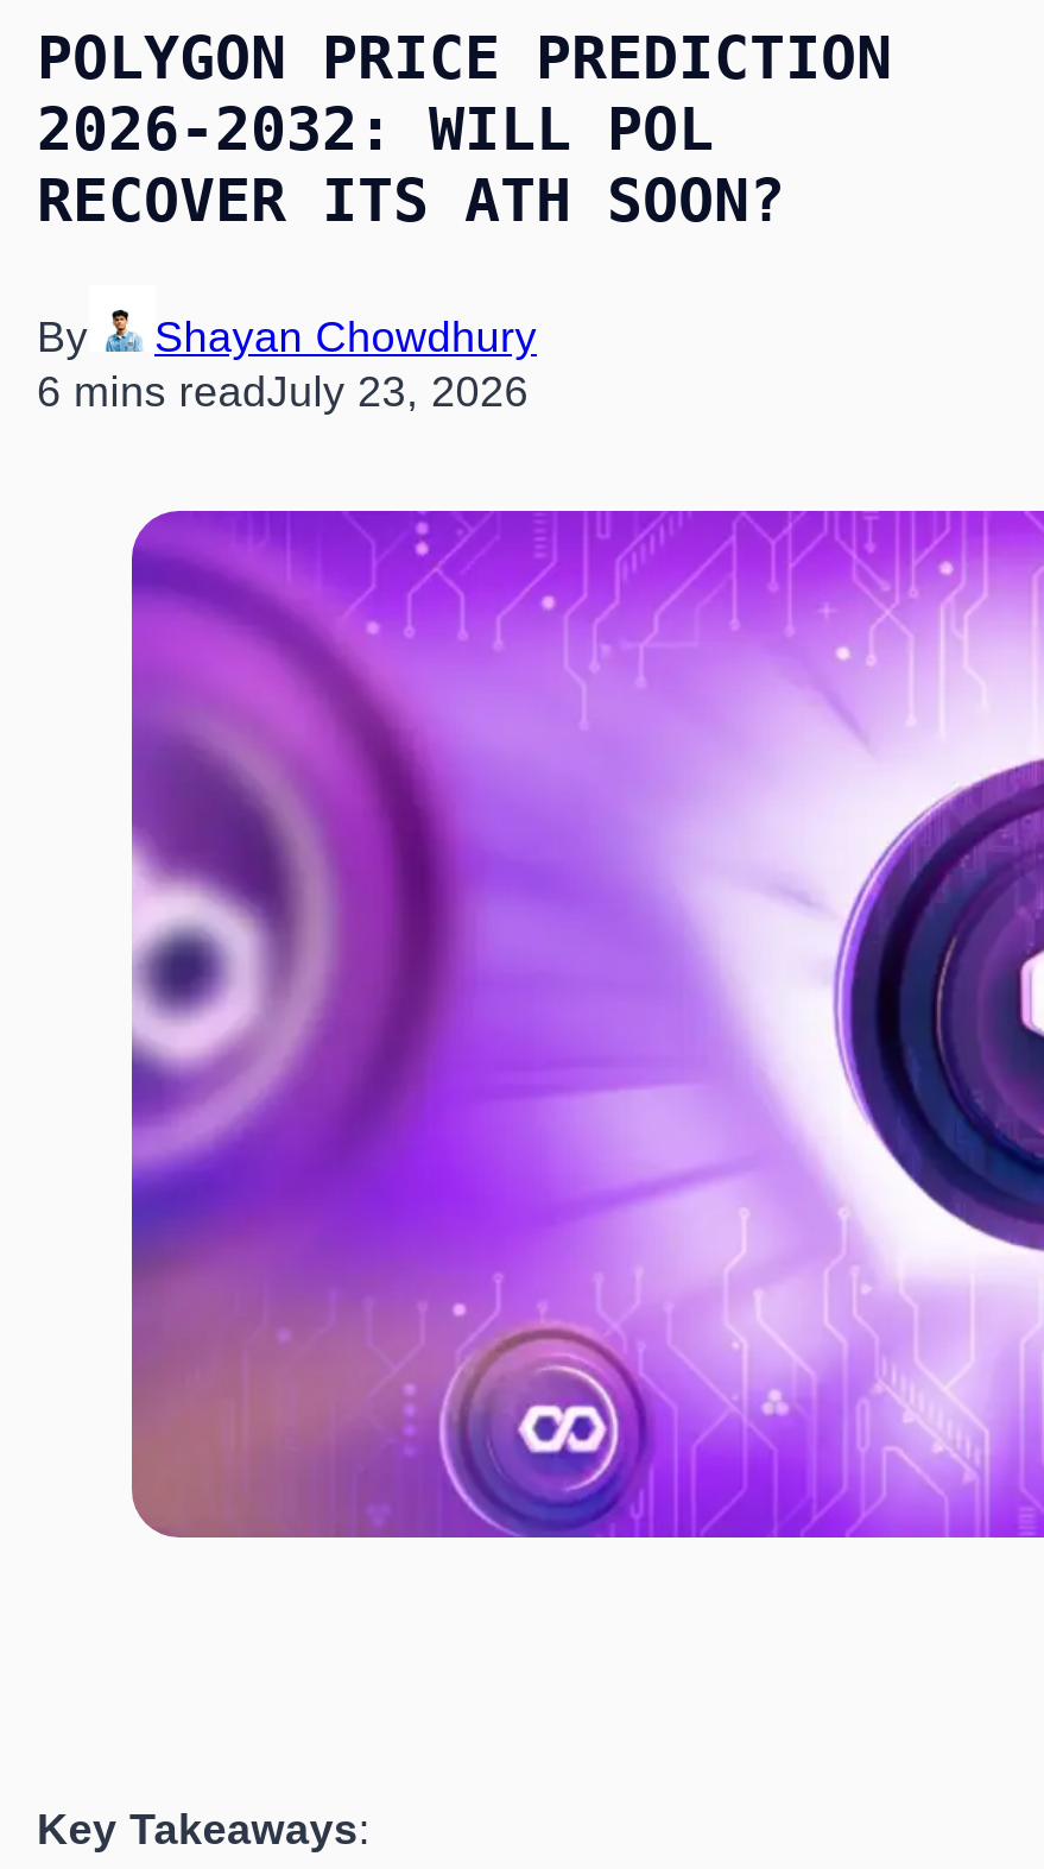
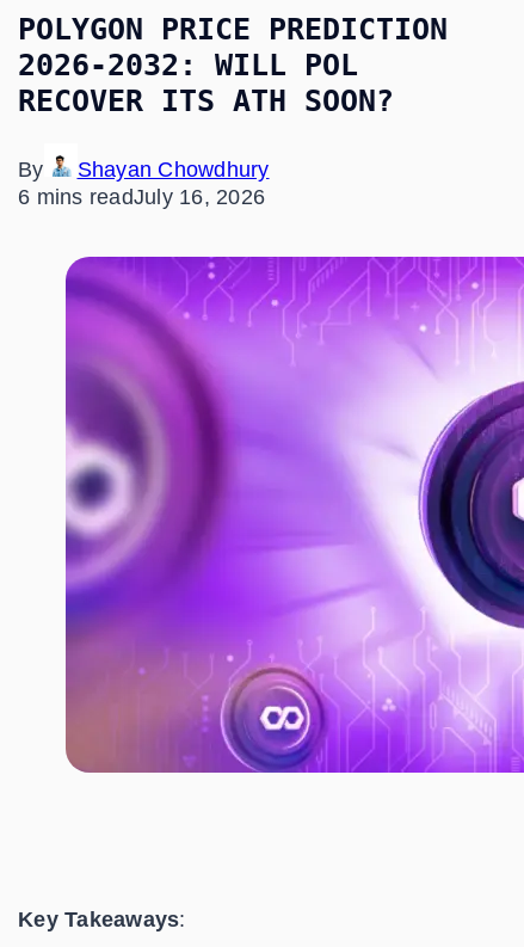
- 6 mins readJuly 23, 2026
+ 6 mins readJuly 16, 2026
